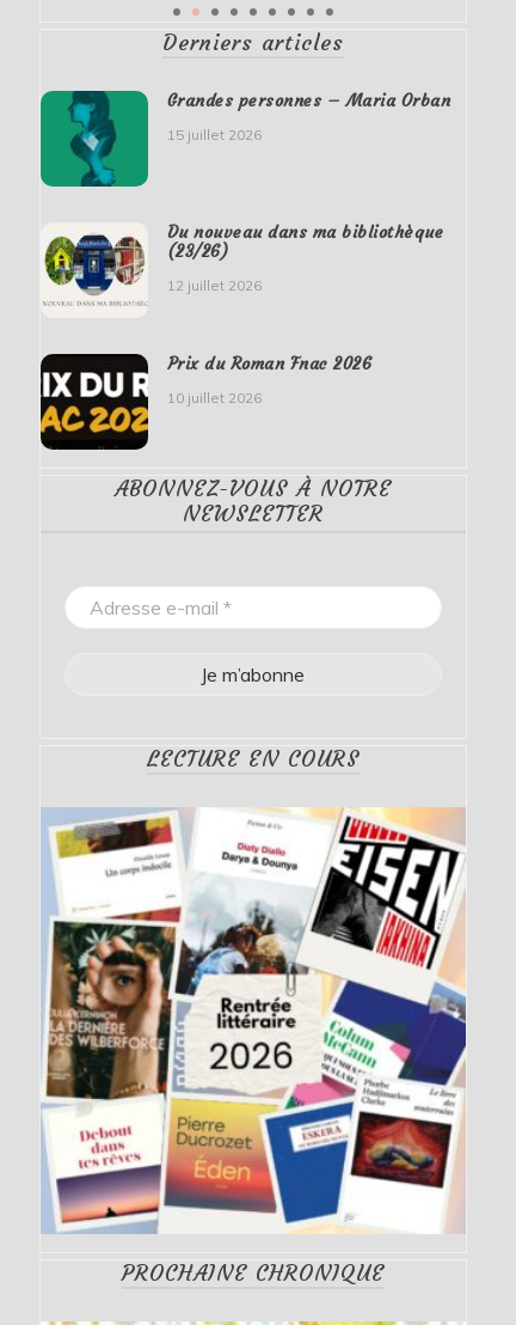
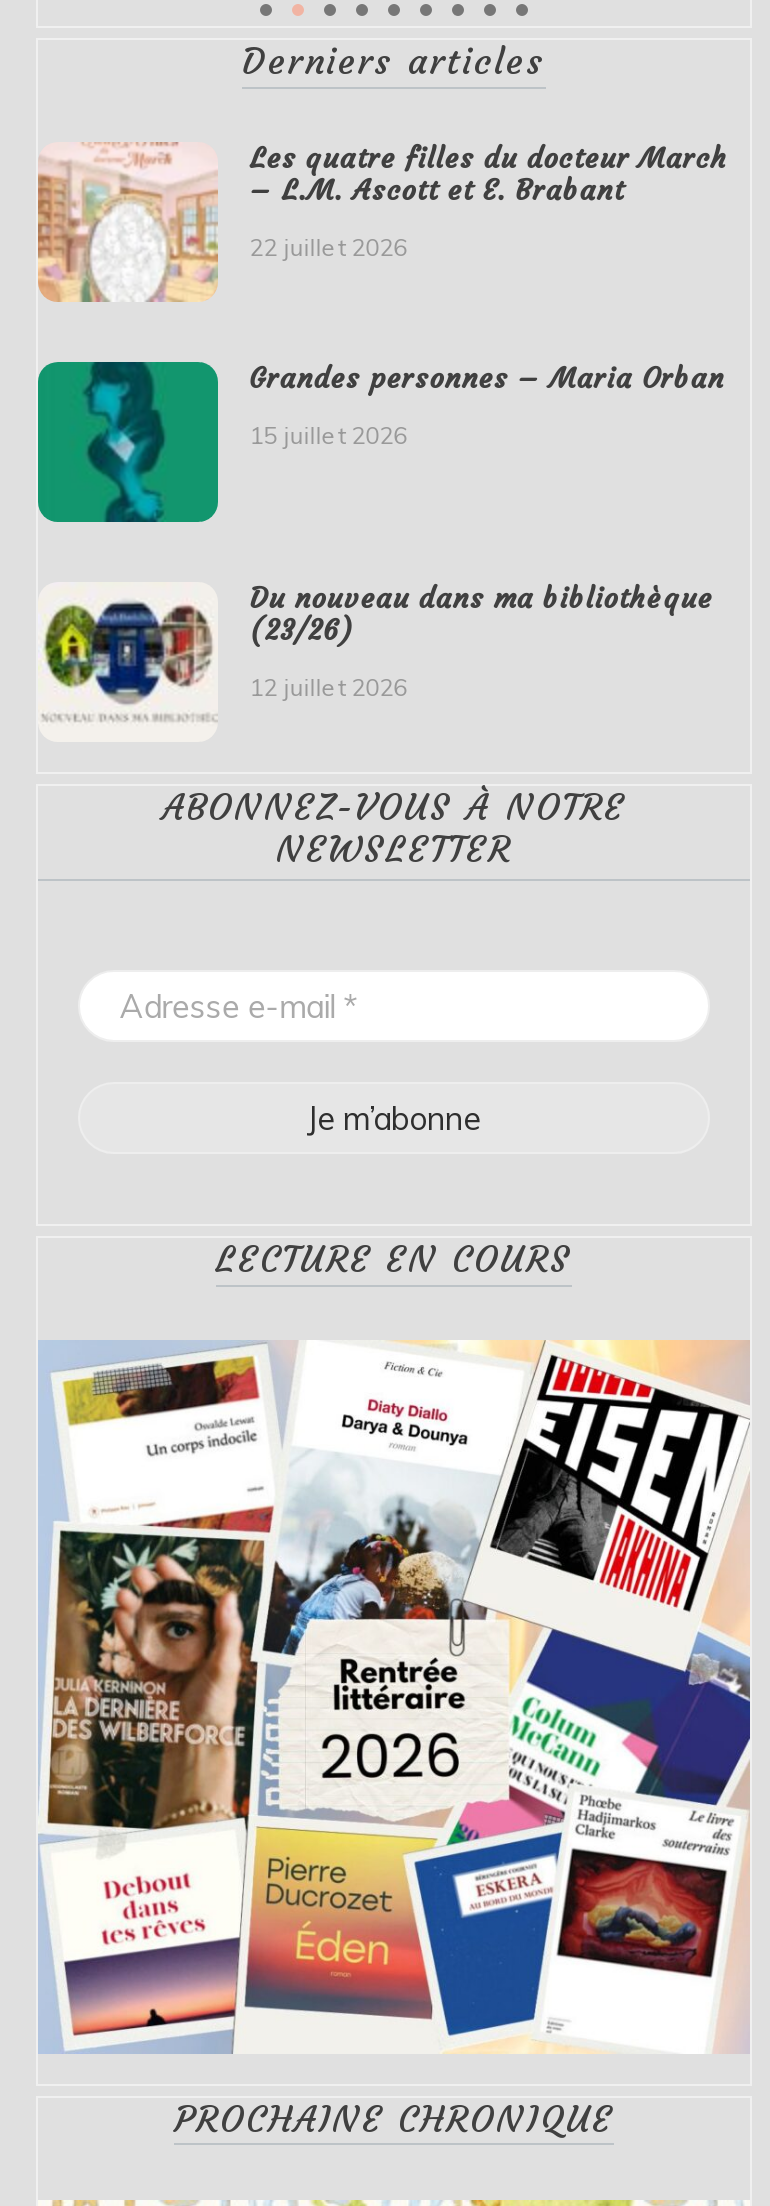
+ [image]
+ Les quatre filles du docteur March
+ – L.M. Ascott et E. Brabant
+ 22 juillet 2026

moved down: [image] | Grandes personnes – Maria Orban | 15 juillet 2026 | Du nouveau dans ma bibliothèque | (23/26) | 12 juillet 2026

- [image]
- Prix du Roman Fnac 2026
- 10 juillet 2026
